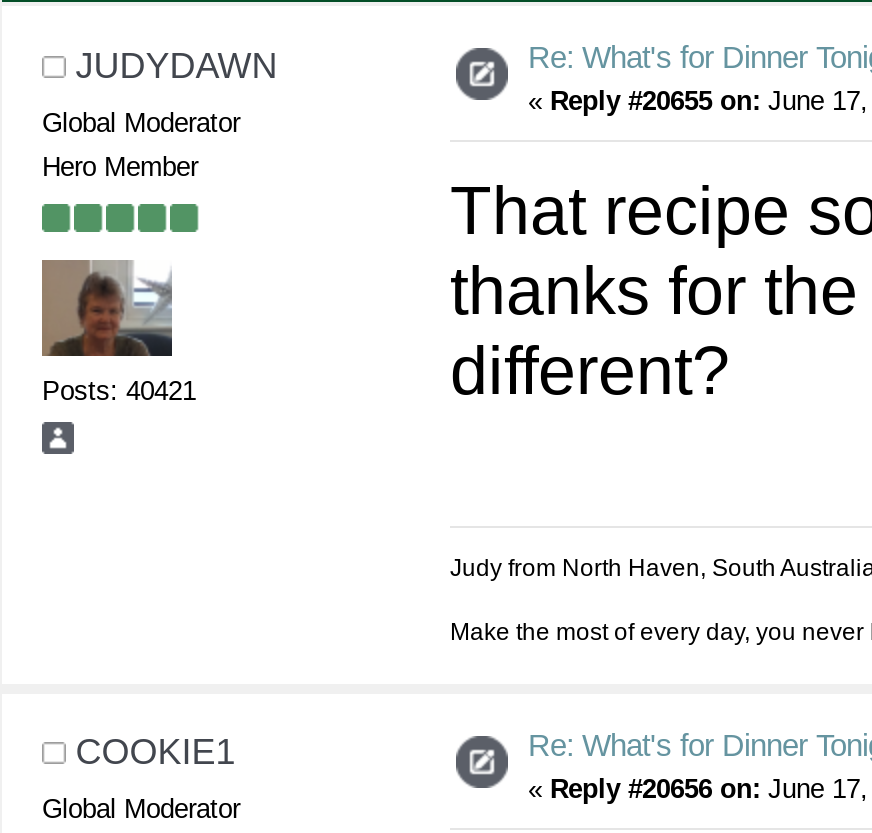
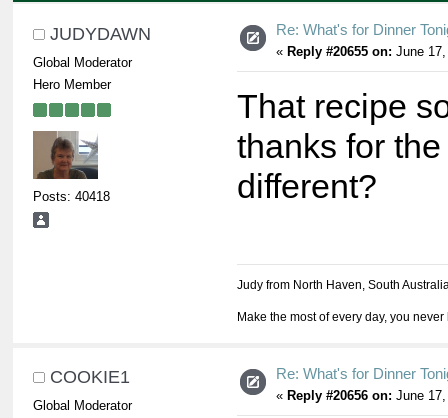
- Posts: 40421
+ Posts: 40418
